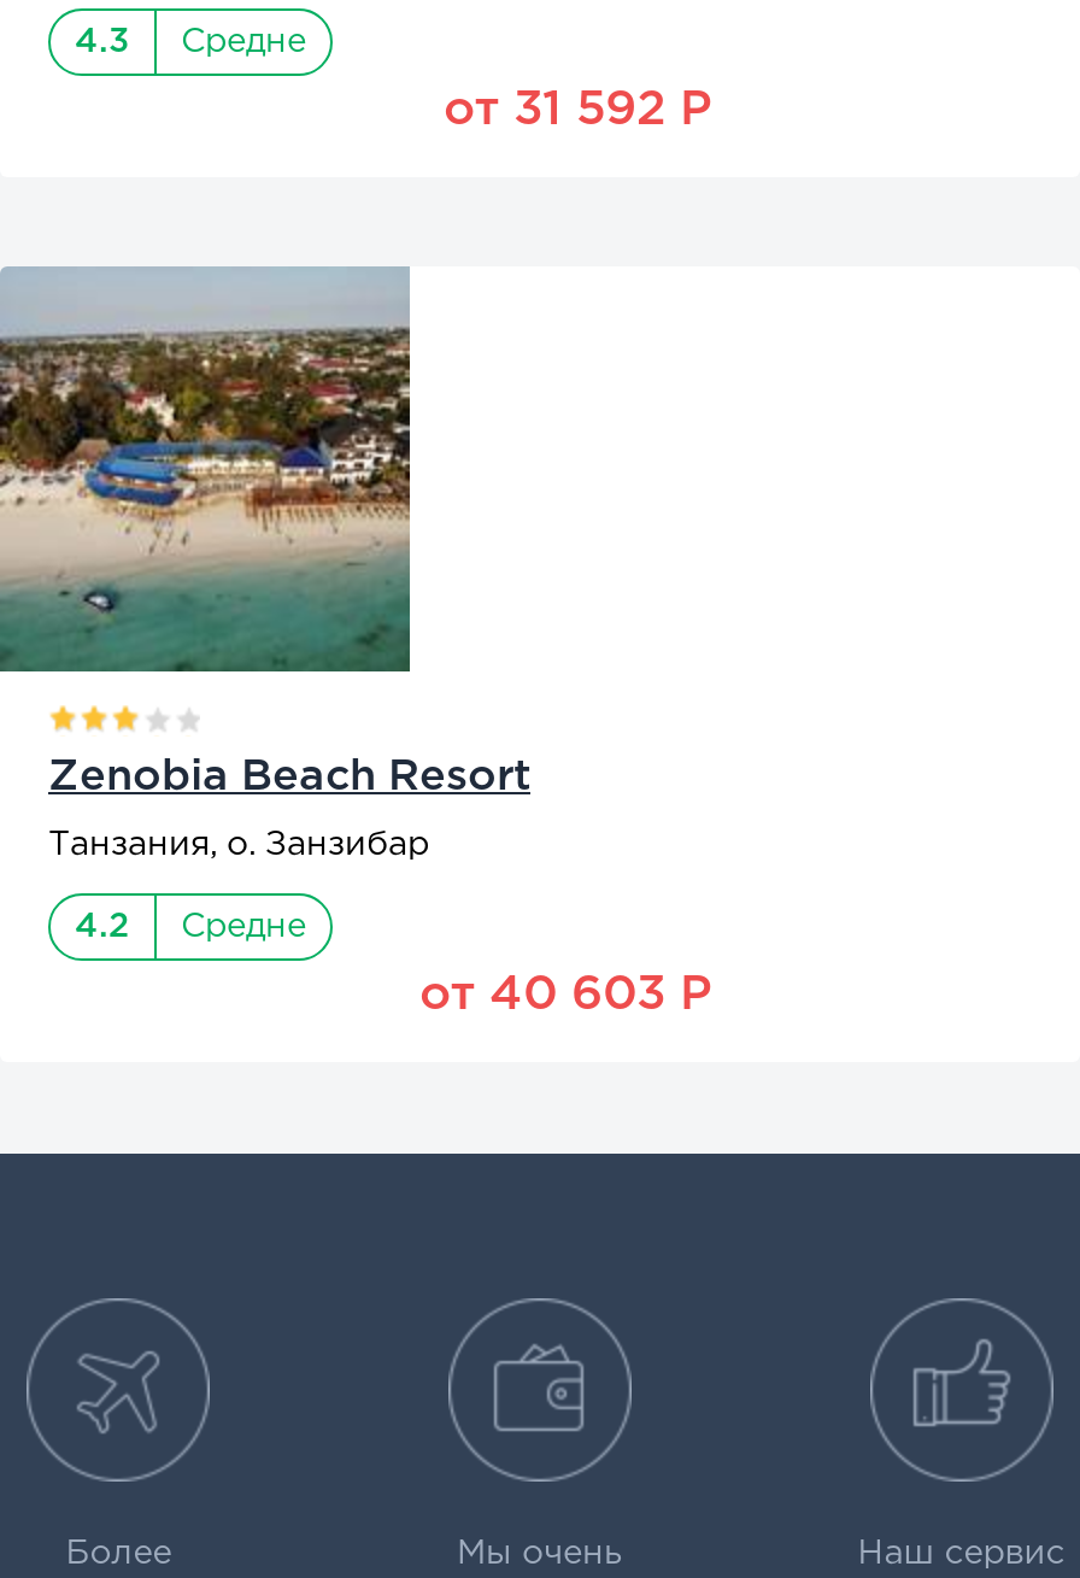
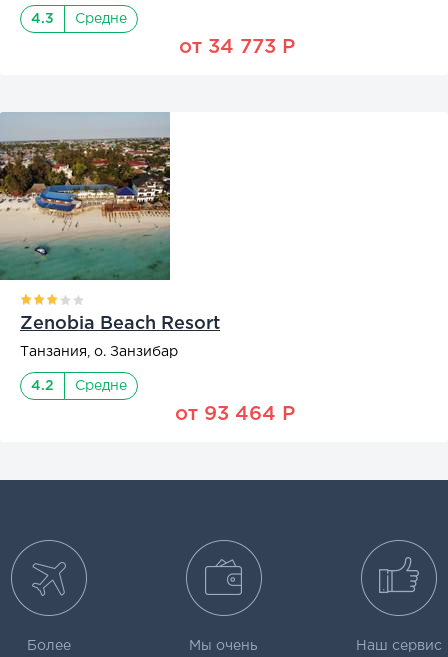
- от 31 592 Р
+ от 34 773 Р

- от 40 603 Р
+ от 93 464 Р
